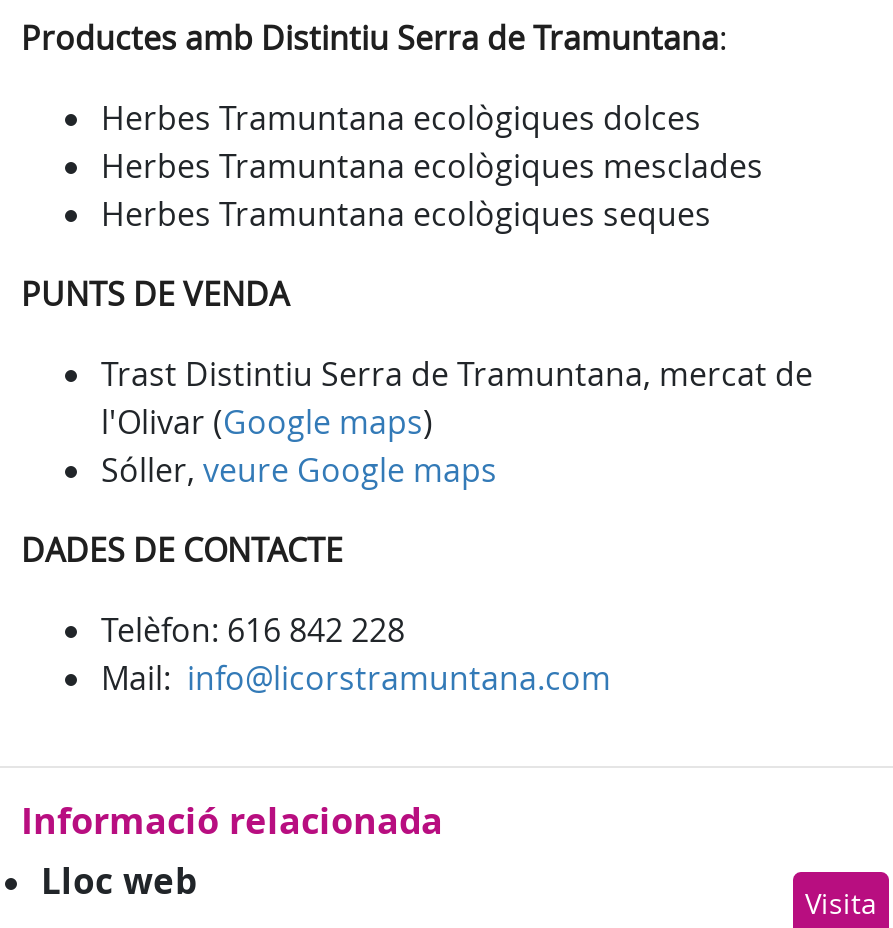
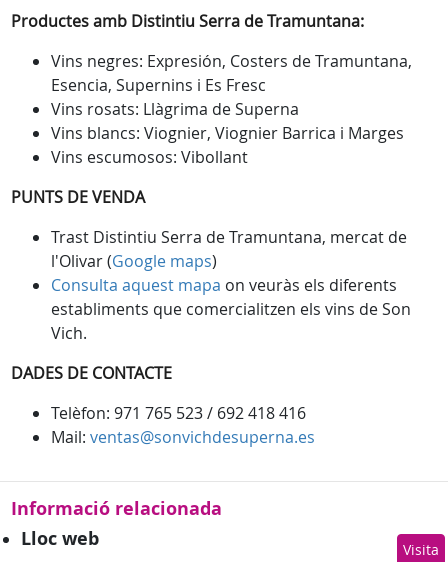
- Herbes Tramuntana ecològiques dolces
- Herbes Tramuntana ecològiques mesclades
- Herbes Tramuntana ecològiques seques
+ Vins negres: Expresión, Costers de Tramuntana,
+ Esencia, Supernins i Es Fresc
+ Vins rosats: Llàgrima de Superna
+ Vins blancs: Viognier, Viognier Barrica i Marges
+ Vins escumosos: Vibollant

- Sóller, veure Google maps
+ Consulta aquest mapa on veuràs els diferents
+ establiments que comercialitzen els vins de Son
+ Vich.

- Telèfon: 616 842 228
- Mail: info@licorstramuntana.com
+ Telèfon: 971 765 523 / 692 418 416
+ Mail: ventas@sonvichdesuperna.es
